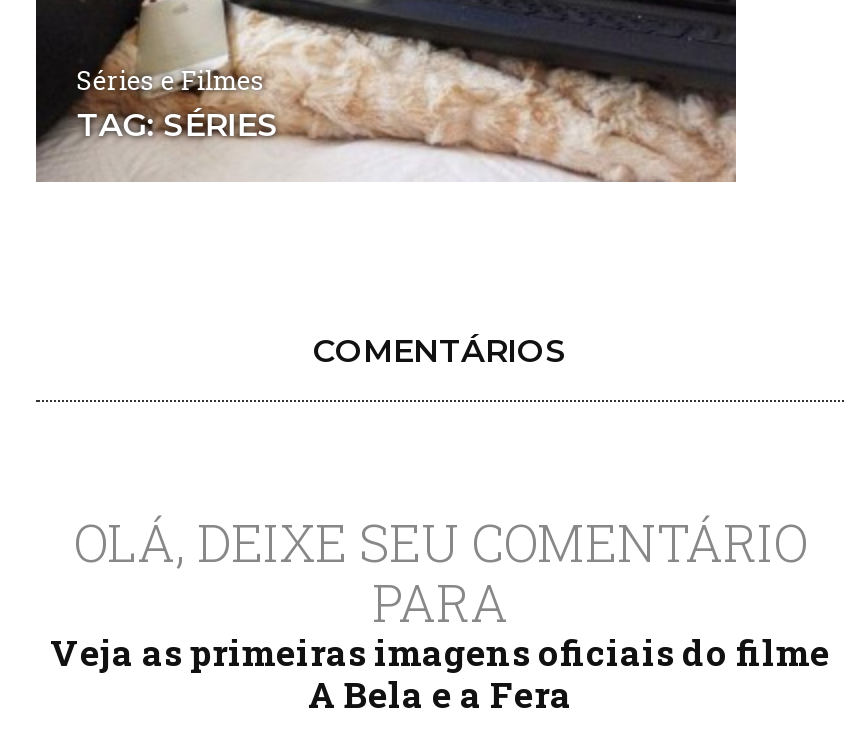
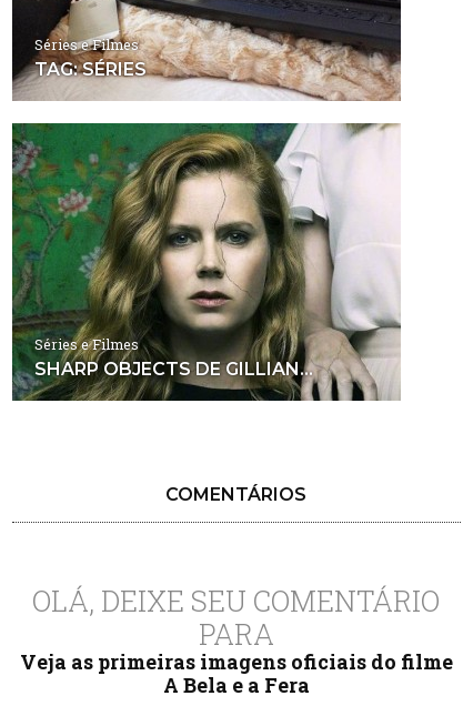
+ [image]
+ Séries e Filmes
+ SHARP OBJECTS DE GILLIAN...
